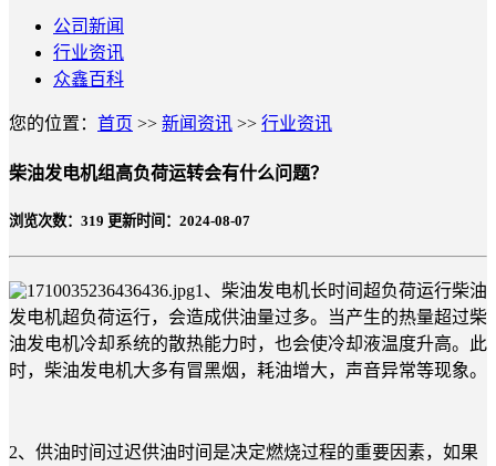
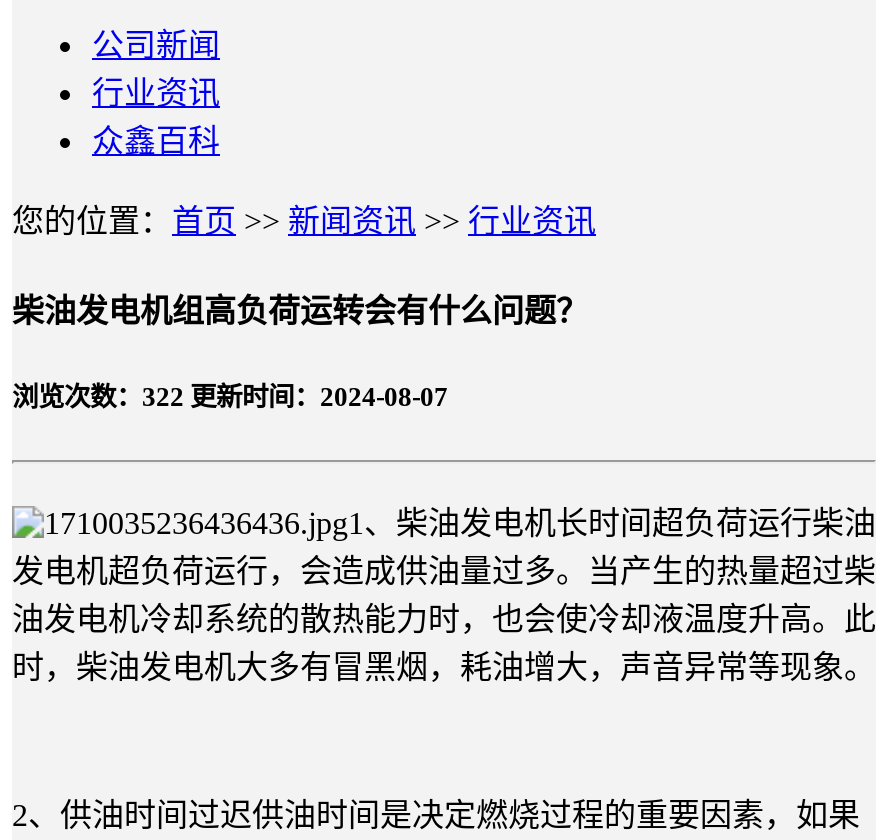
- 浏览次数：319更新时间：2024-08-07
+ 浏览次数：322更新时间：2024-08-07
